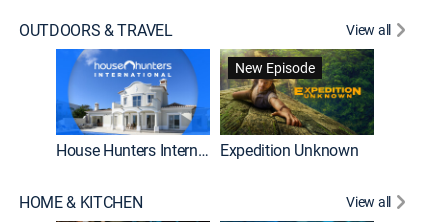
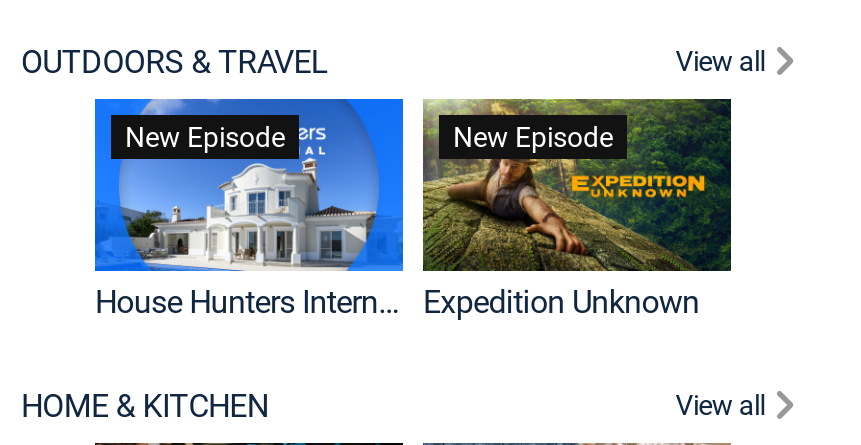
+ New Episode
